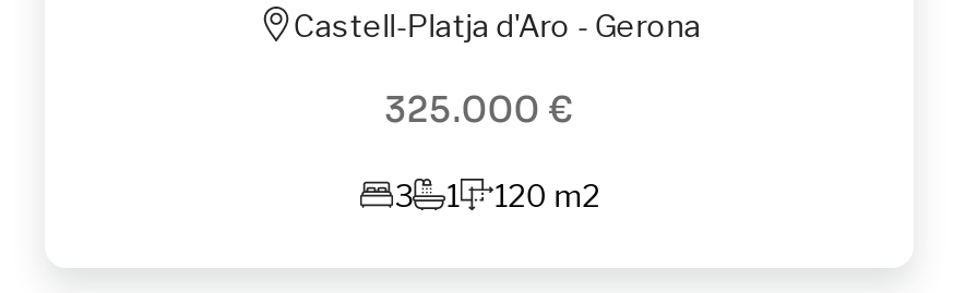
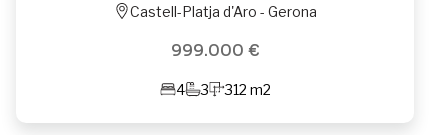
- 325.000 €
+ 999.000 €
+ 4

- 1
- 120 m2
+ 312 m2
